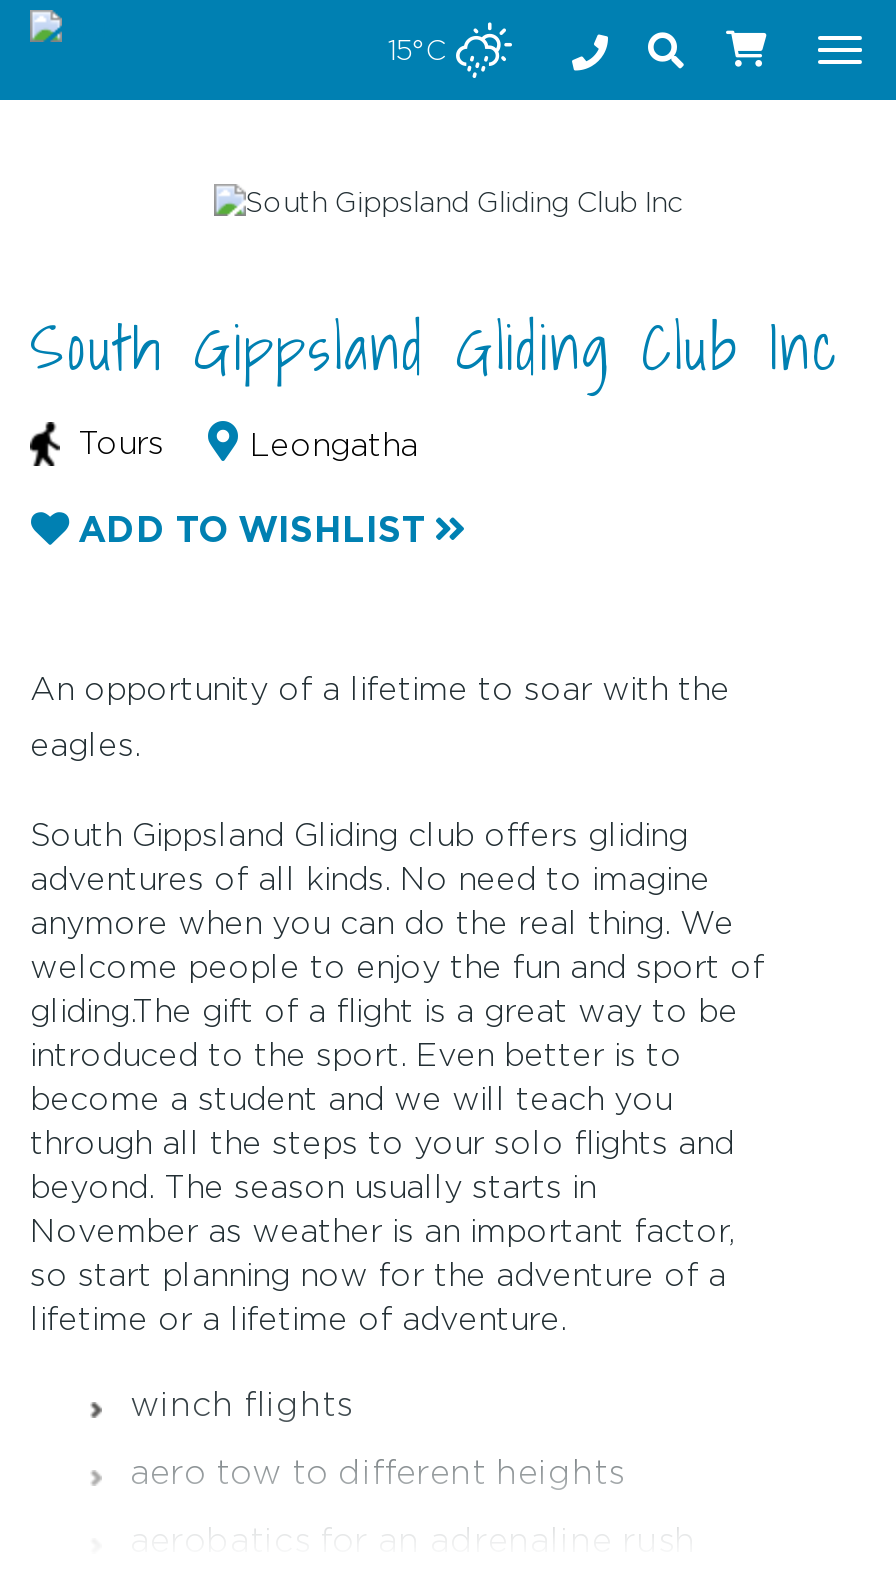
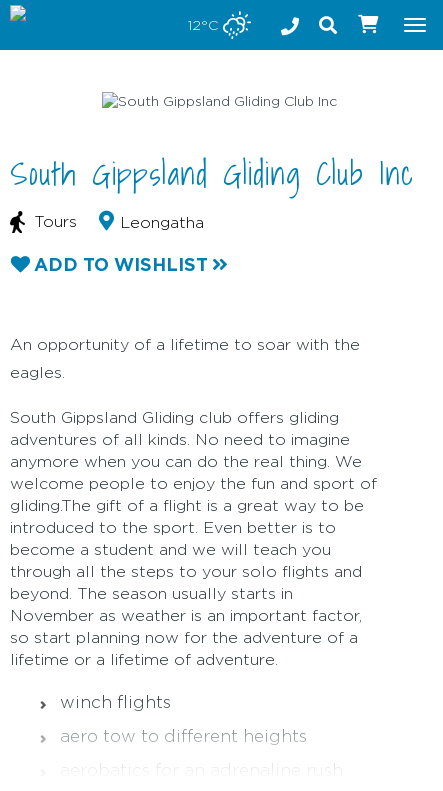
- 15°C
+ 12°C
